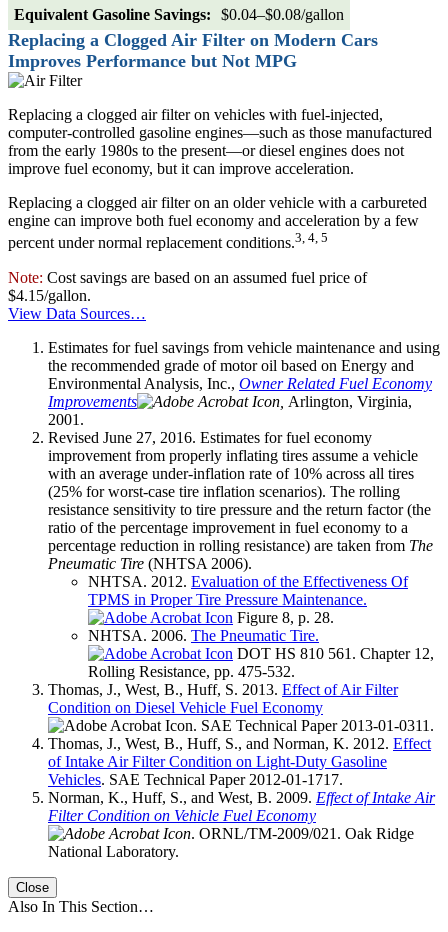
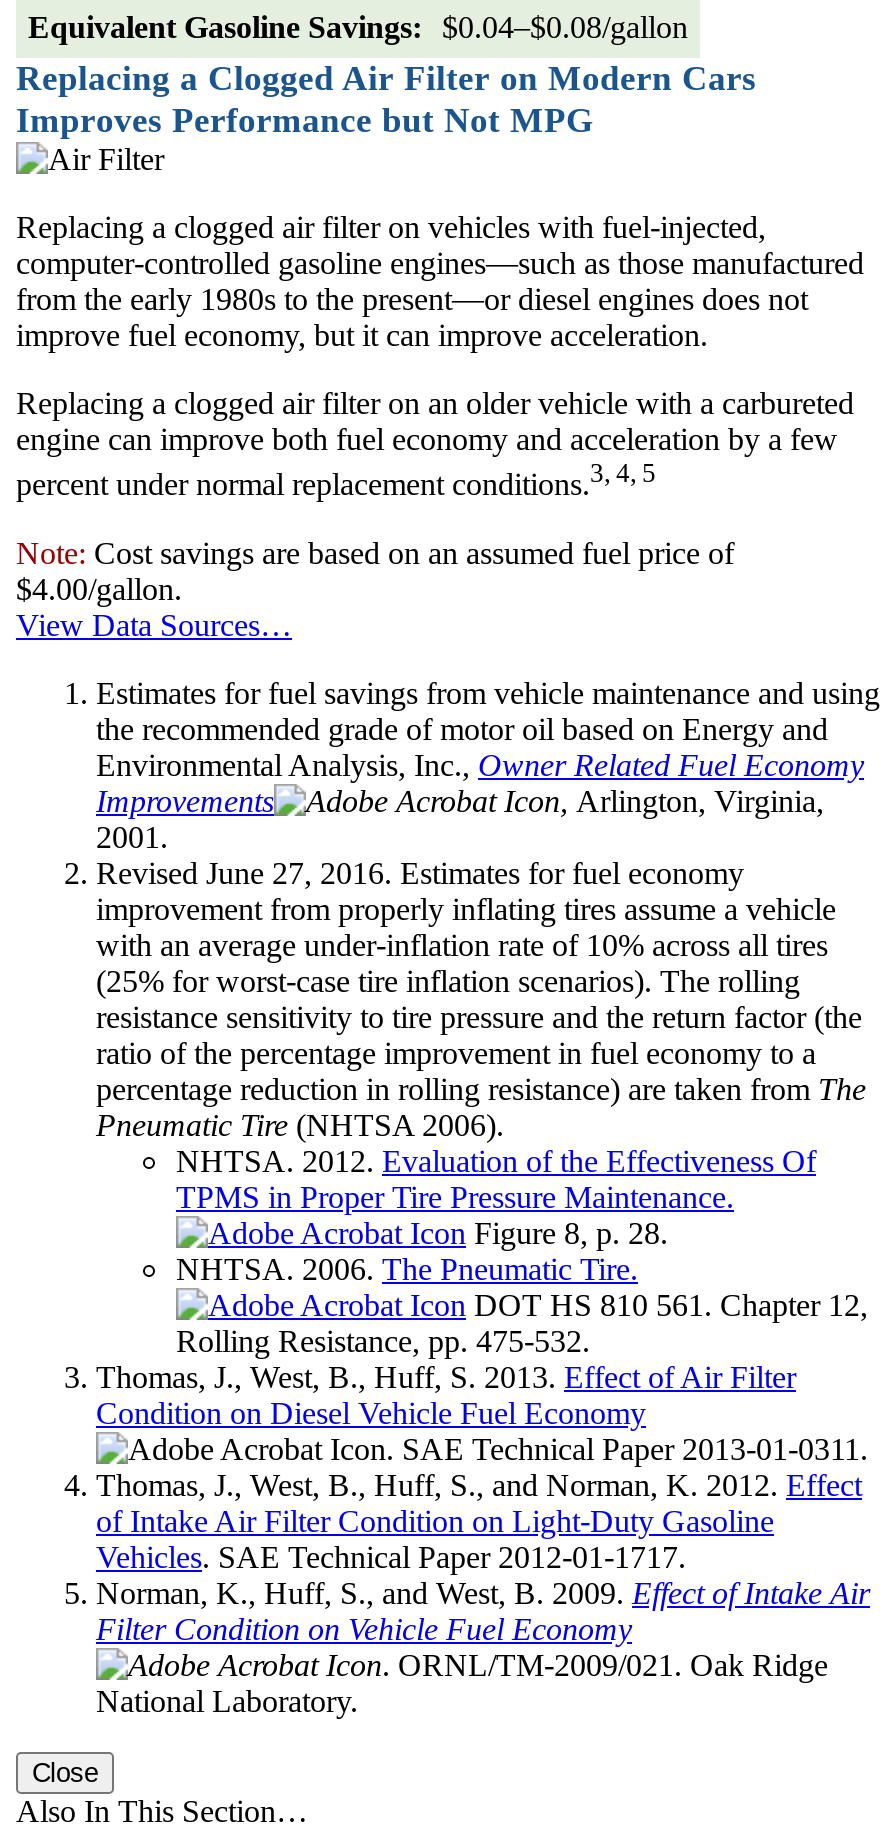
- $4.15/gallon.
+ $4.00/gallon.
